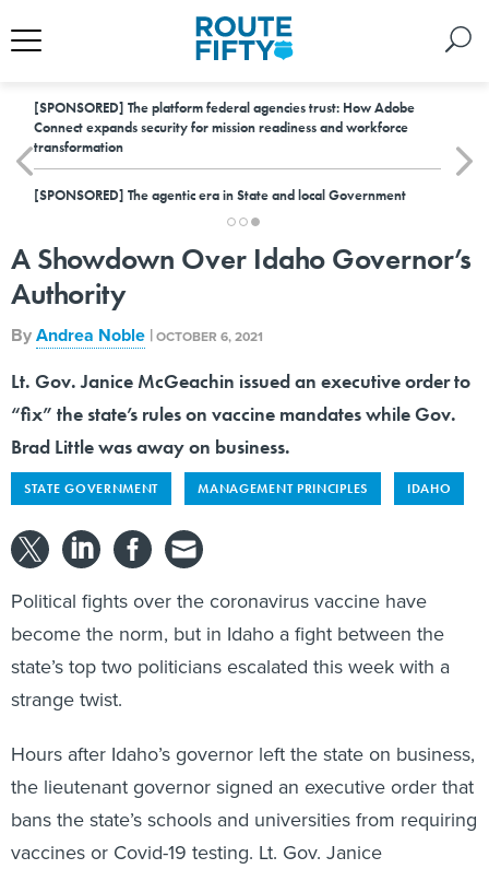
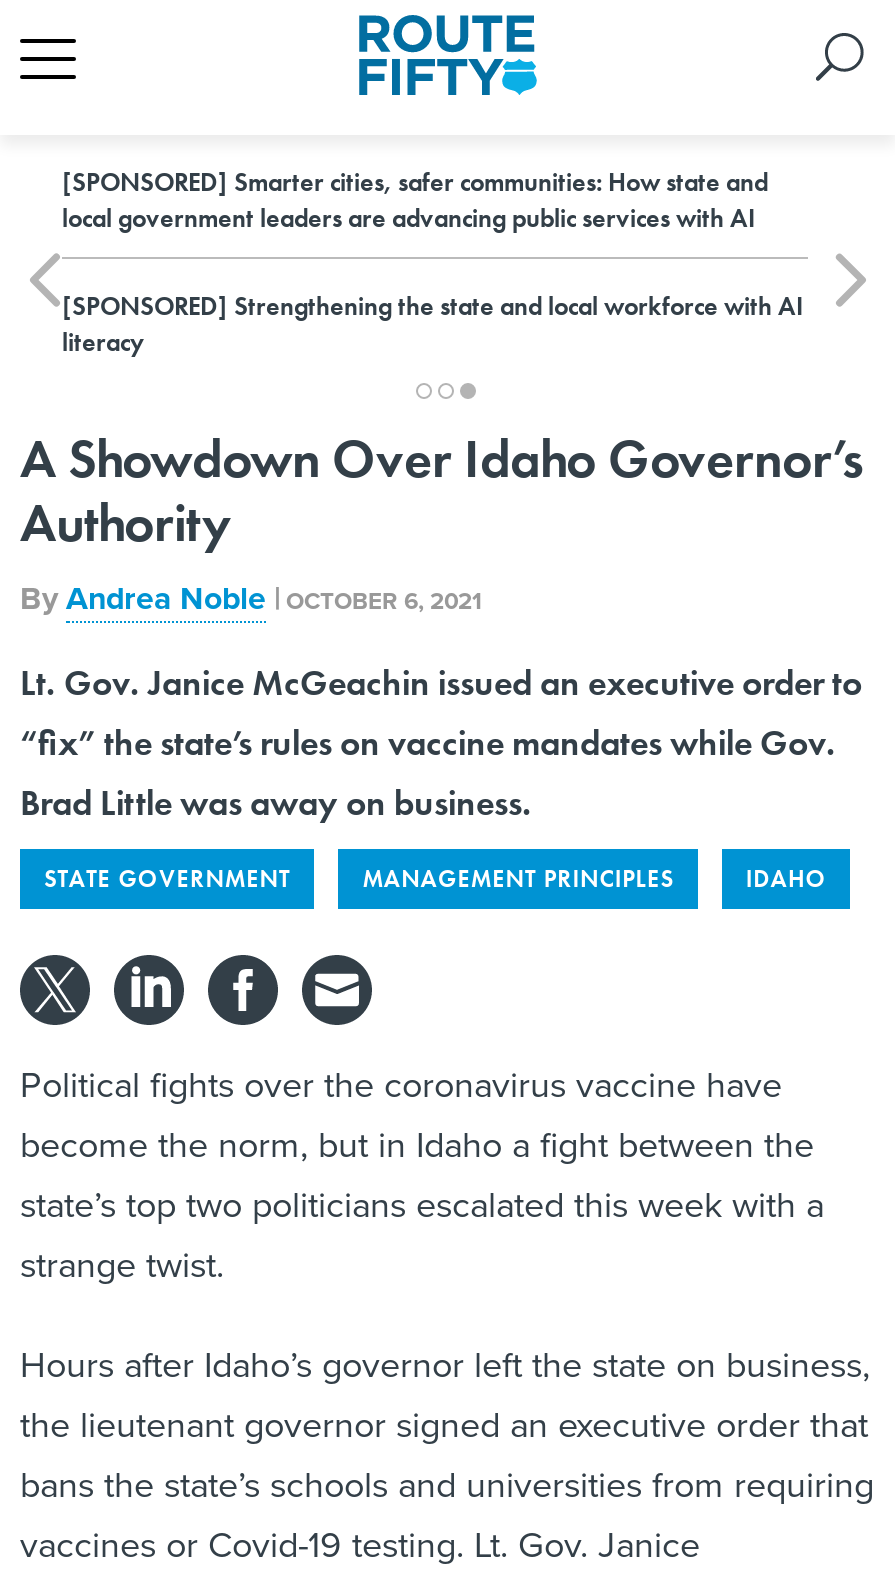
- [SPONSORED] The platform federal agencies trust: How Adobe
- Connect expands security for mission readiness and workforce
- transformation
+ [SPONSORED] Smarter cities, safer communities: How state and
+ local government leaders are advancing public services with AI

- [SPONSORED] The agentic era in State and local Government
+ [SPONSORED] Strengthening the state and local workforce with AI
+ literacy
